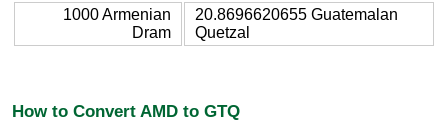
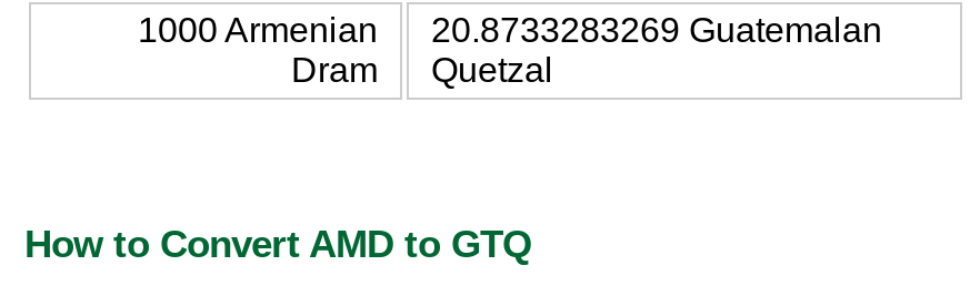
- 1000 Armenian 20.8696620655 Guatemalan
+ 1000 Armenian 20.8733283269 Guatemalan
